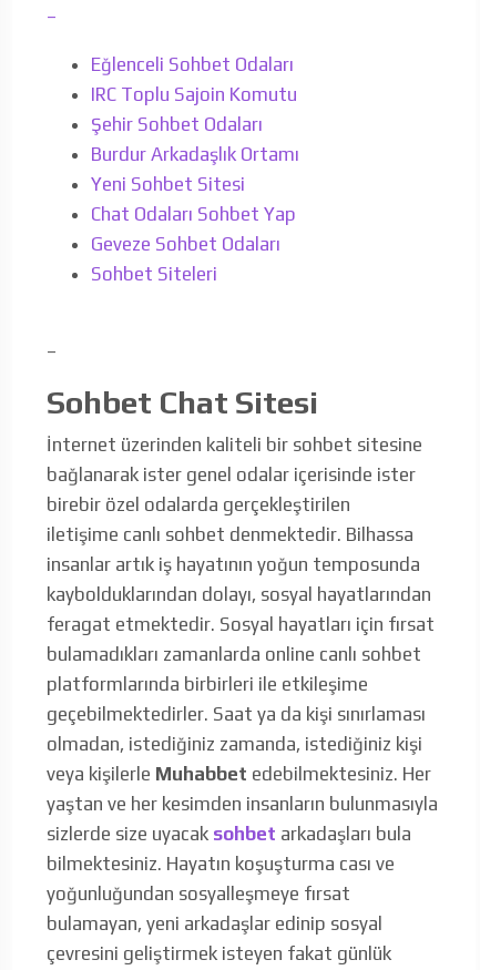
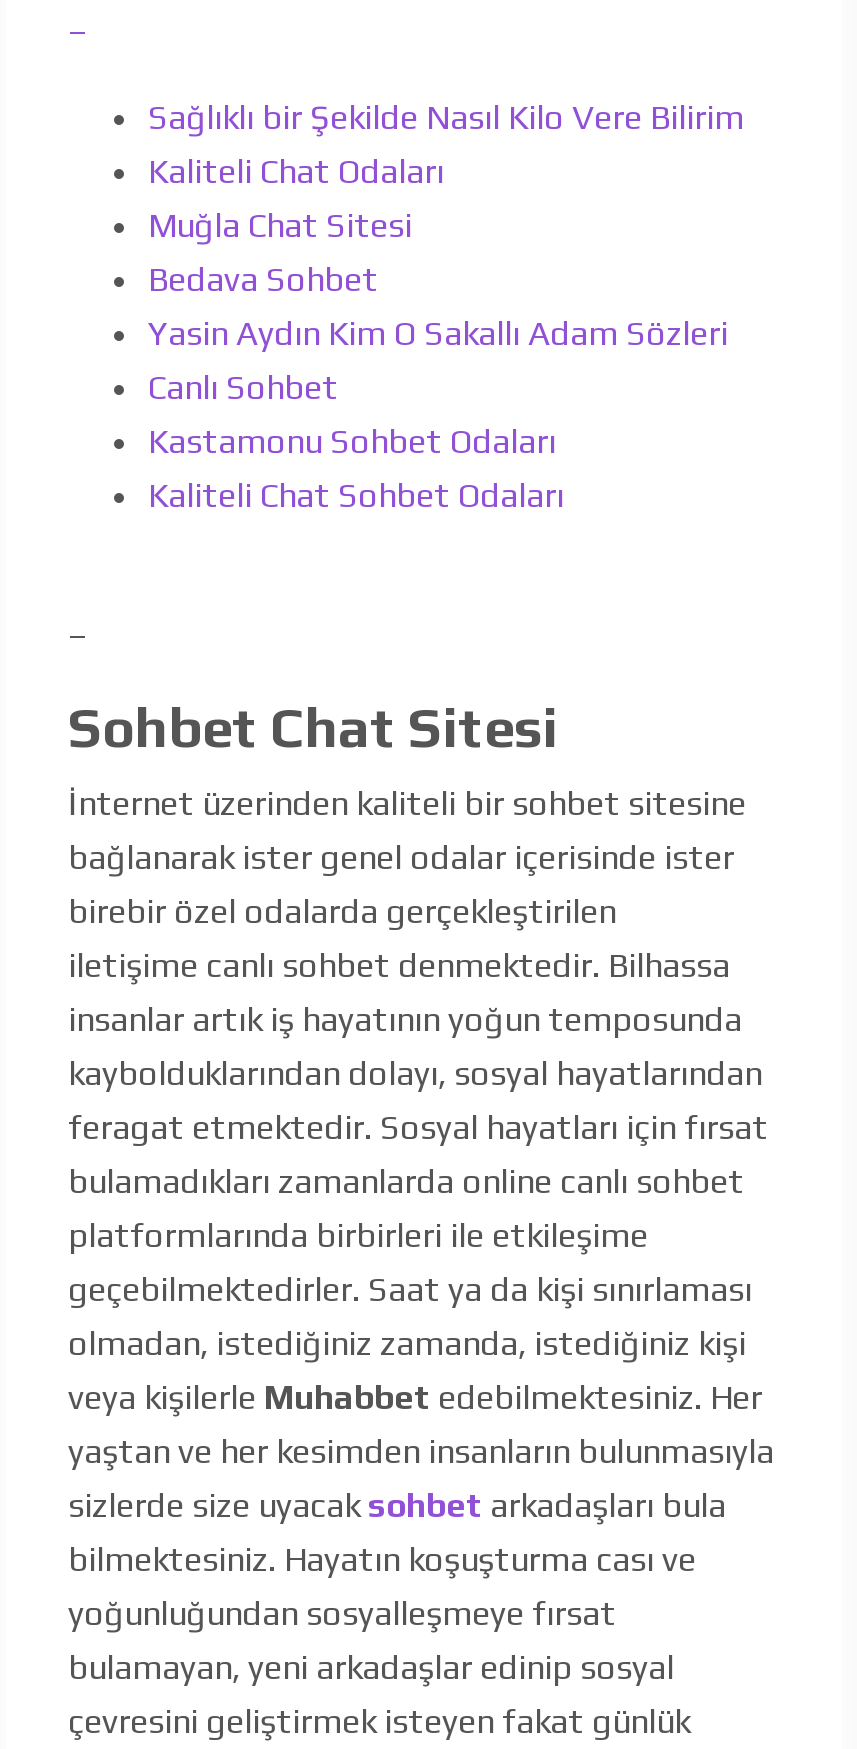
- Eğlenceli Sohbet Odaları
- IRC Toplu Sajoin Komutu
- Şehir Sohbet Odaları
- Burdur Arkadaşlık Ortamı
- Yeni Sohbet Sitesi
- Chat Odaları Sohbet Yap
- Geveze Sohbet Odaları
- Sohbet Siteleri
+ Sağlıklı bir Şekilde Nasıl Kilo Vere Bilirim
+ Kaliteli Chat Odaları
+ Muğla Chat Sitesi
+ Bedava Sohbet
+ Yasin Aydın Kim O Sakallı Adam Sözleri
+ Canlı Sohbet
+ Kastamonu Sohbet Odaları
+ Kaliteli Chat Sohbet Odaları
